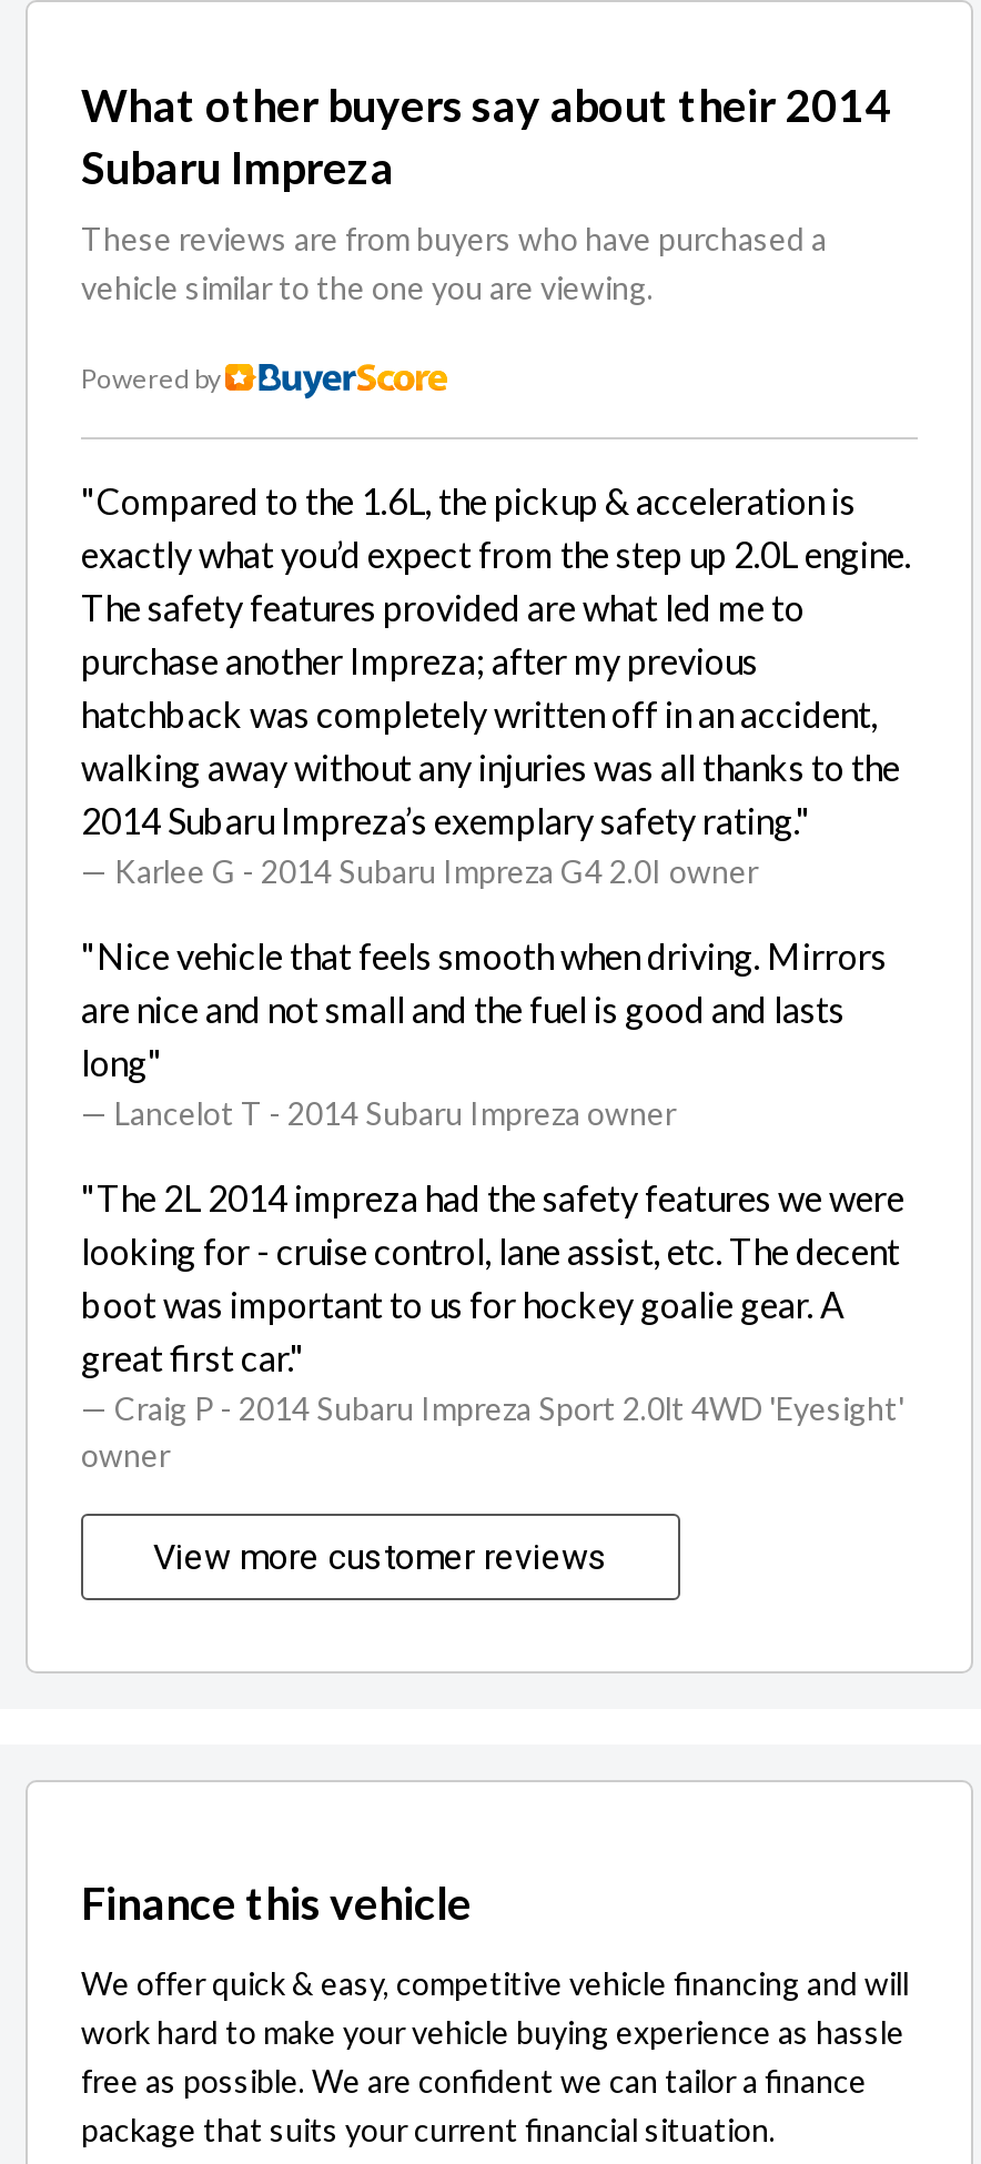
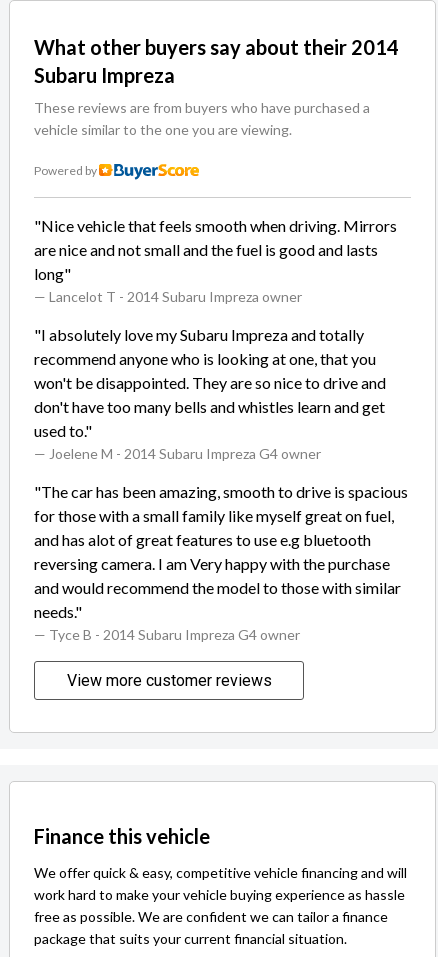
- "Compared to the 1.6L, the pickup & acceleration is
- exactly what you’d expect from the step up 2.0L engine.
- The safety features provided are what led me to
- purchase another Impreza; after my previous
- hatchback was completely written off in an accident,
- walking away without any injuries was all thanks to the
- 2014 Subaru Impreza’s exemplary safety rating."
- — Karlee G - 2014 Subaru Impreza G4 2.0I owner

moved up: "Nice vehicle that feels smooth when driving. Mirrors | are nice and not small and the fuel is good and lasts | long" | — Lancelot T - 2014 Subaru Impreza owner

- "The 2L 2014 impreza had the safety features we were
- looking for - cruise control, lane assist, etc. The decent
- boot was important to us for hockey goalie gear. A
- great first car."
- — Craig P - 2014 Subaru Impreza Sport 2.0lt 4WD 'Eyesight'
- owner
+ "I absolutely love my Subaru Impreza and totally
+ recommend anyone who is looking at one, that you
+ won't be disappointed. They are so nice to drive and
+ don't have too many bells and whistles learn and get
+ used to."
+ — Joelene M - 2014 Subaru Impreza G4 owner
+ "The car has been amazing, smooth to drive is spacious
+ for those with a small family like myself great on fuel,
+ and has alot of great features to use e.g bluetooth
+ reversing camera. I am Very happy with the purchase
+ and would recommend the model to those with similar
+ needs."
+ — Tyce B - 2014 Subaru Impreza G4 owner
